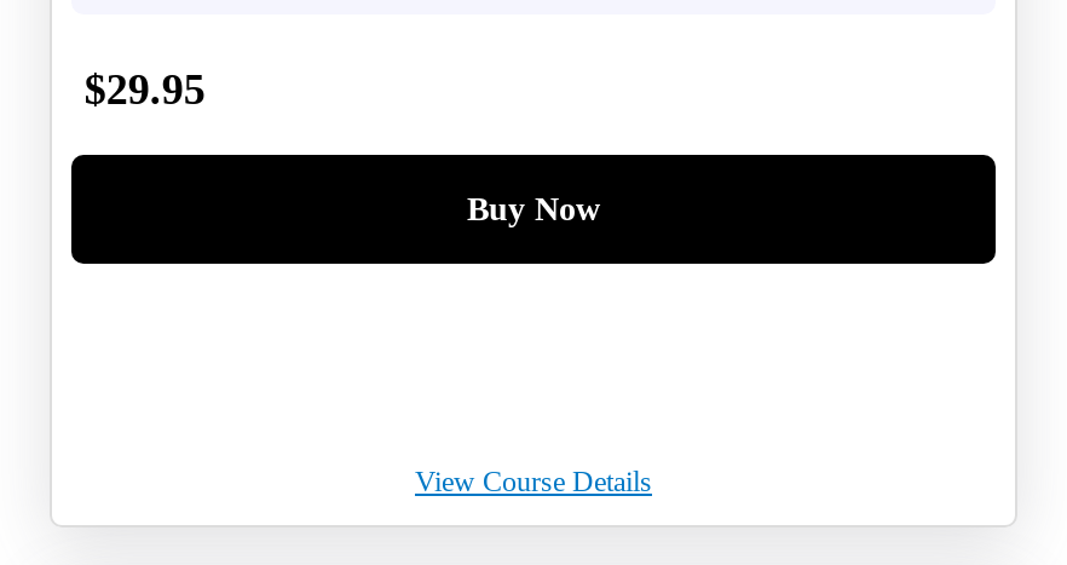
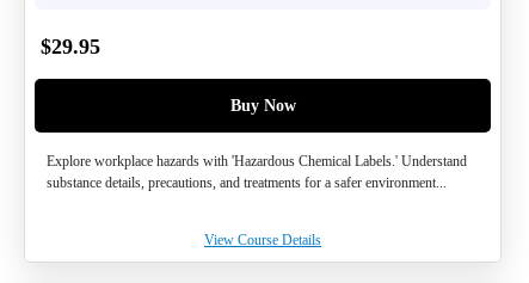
+ Explore workplace hazards with 'Hazardous Chemical Labels.' Understand
+ substance details, precautions, and treatments for a safer environment...
